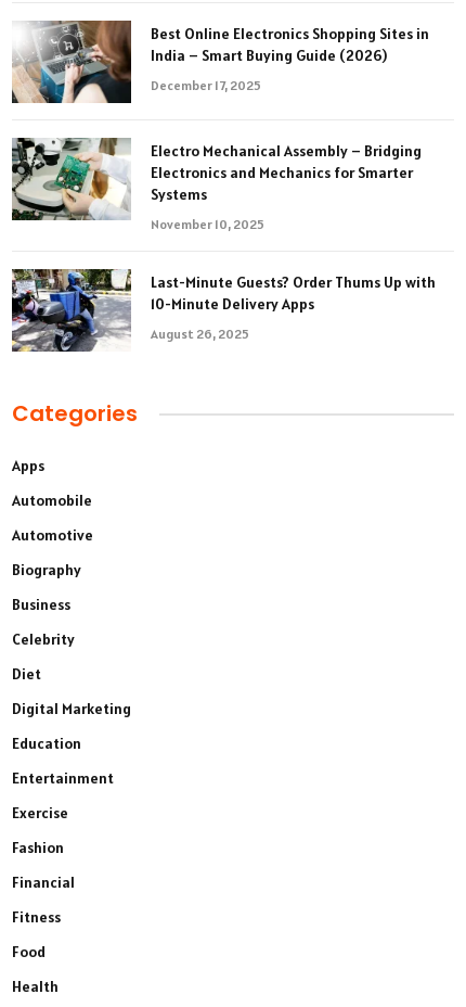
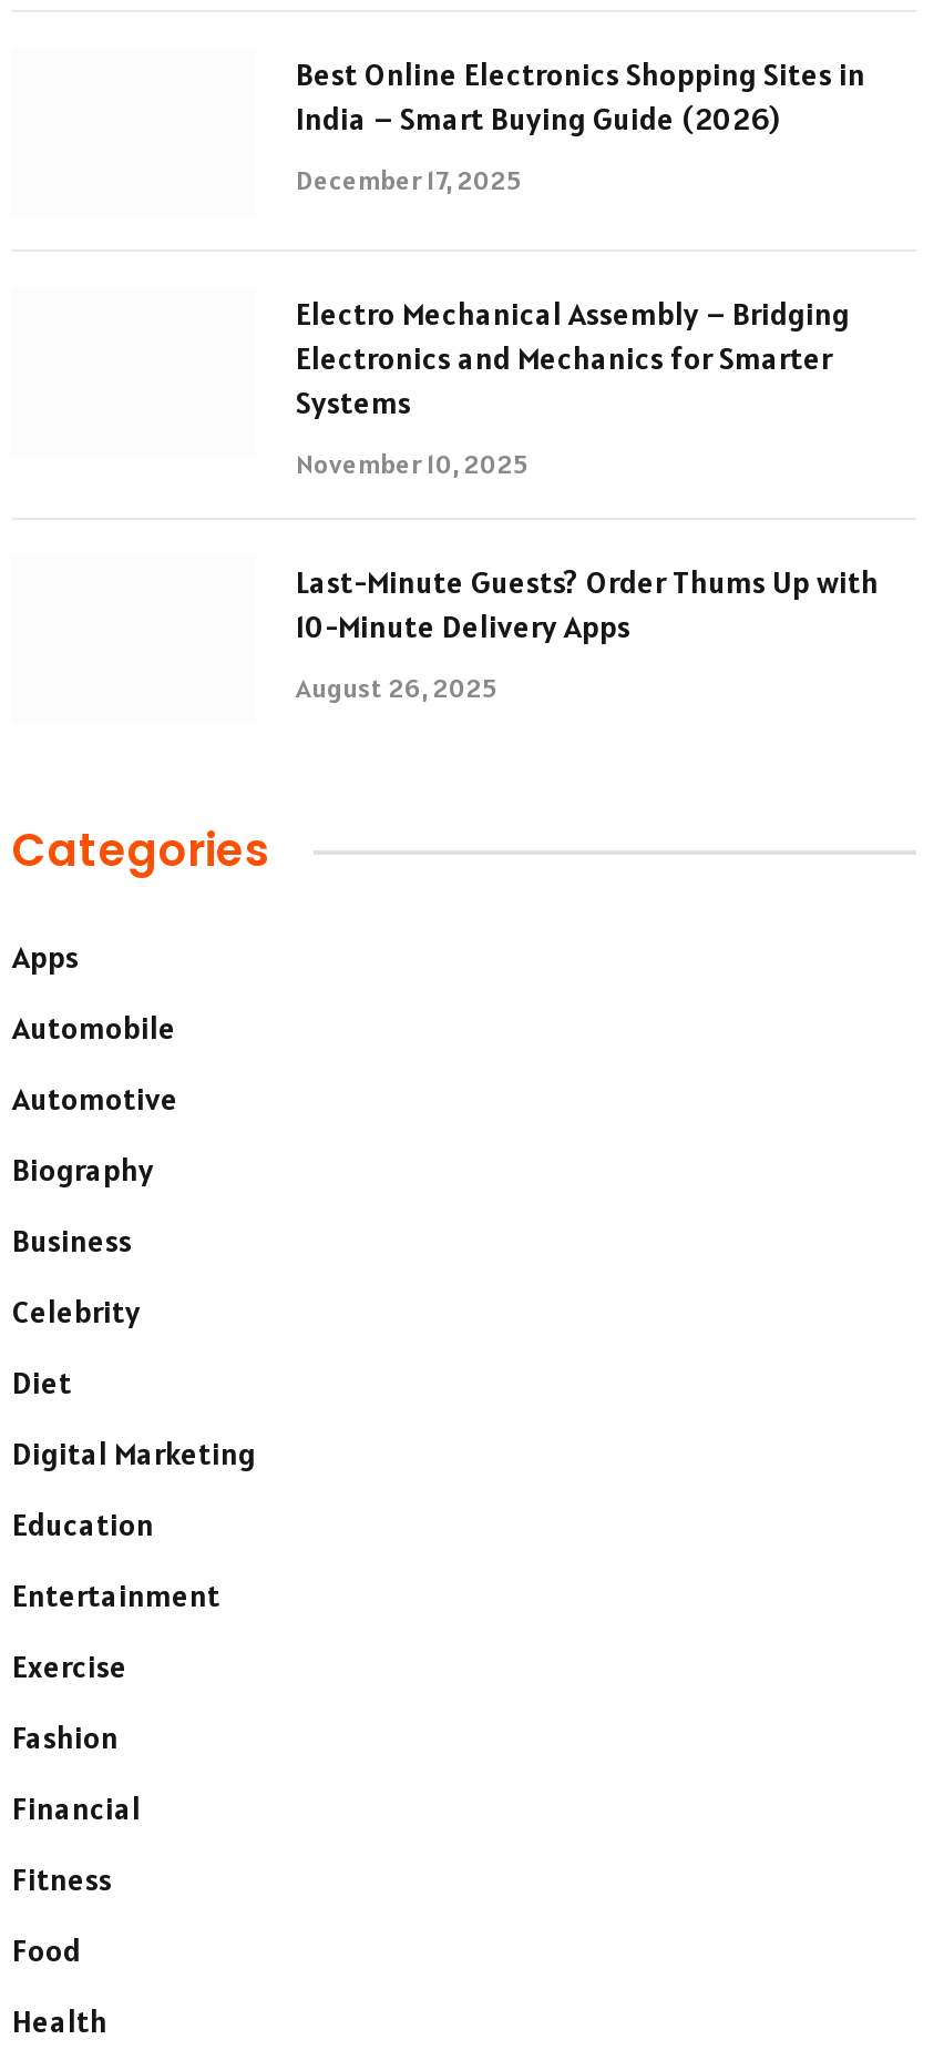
- [image]

- [image]

- [image]
